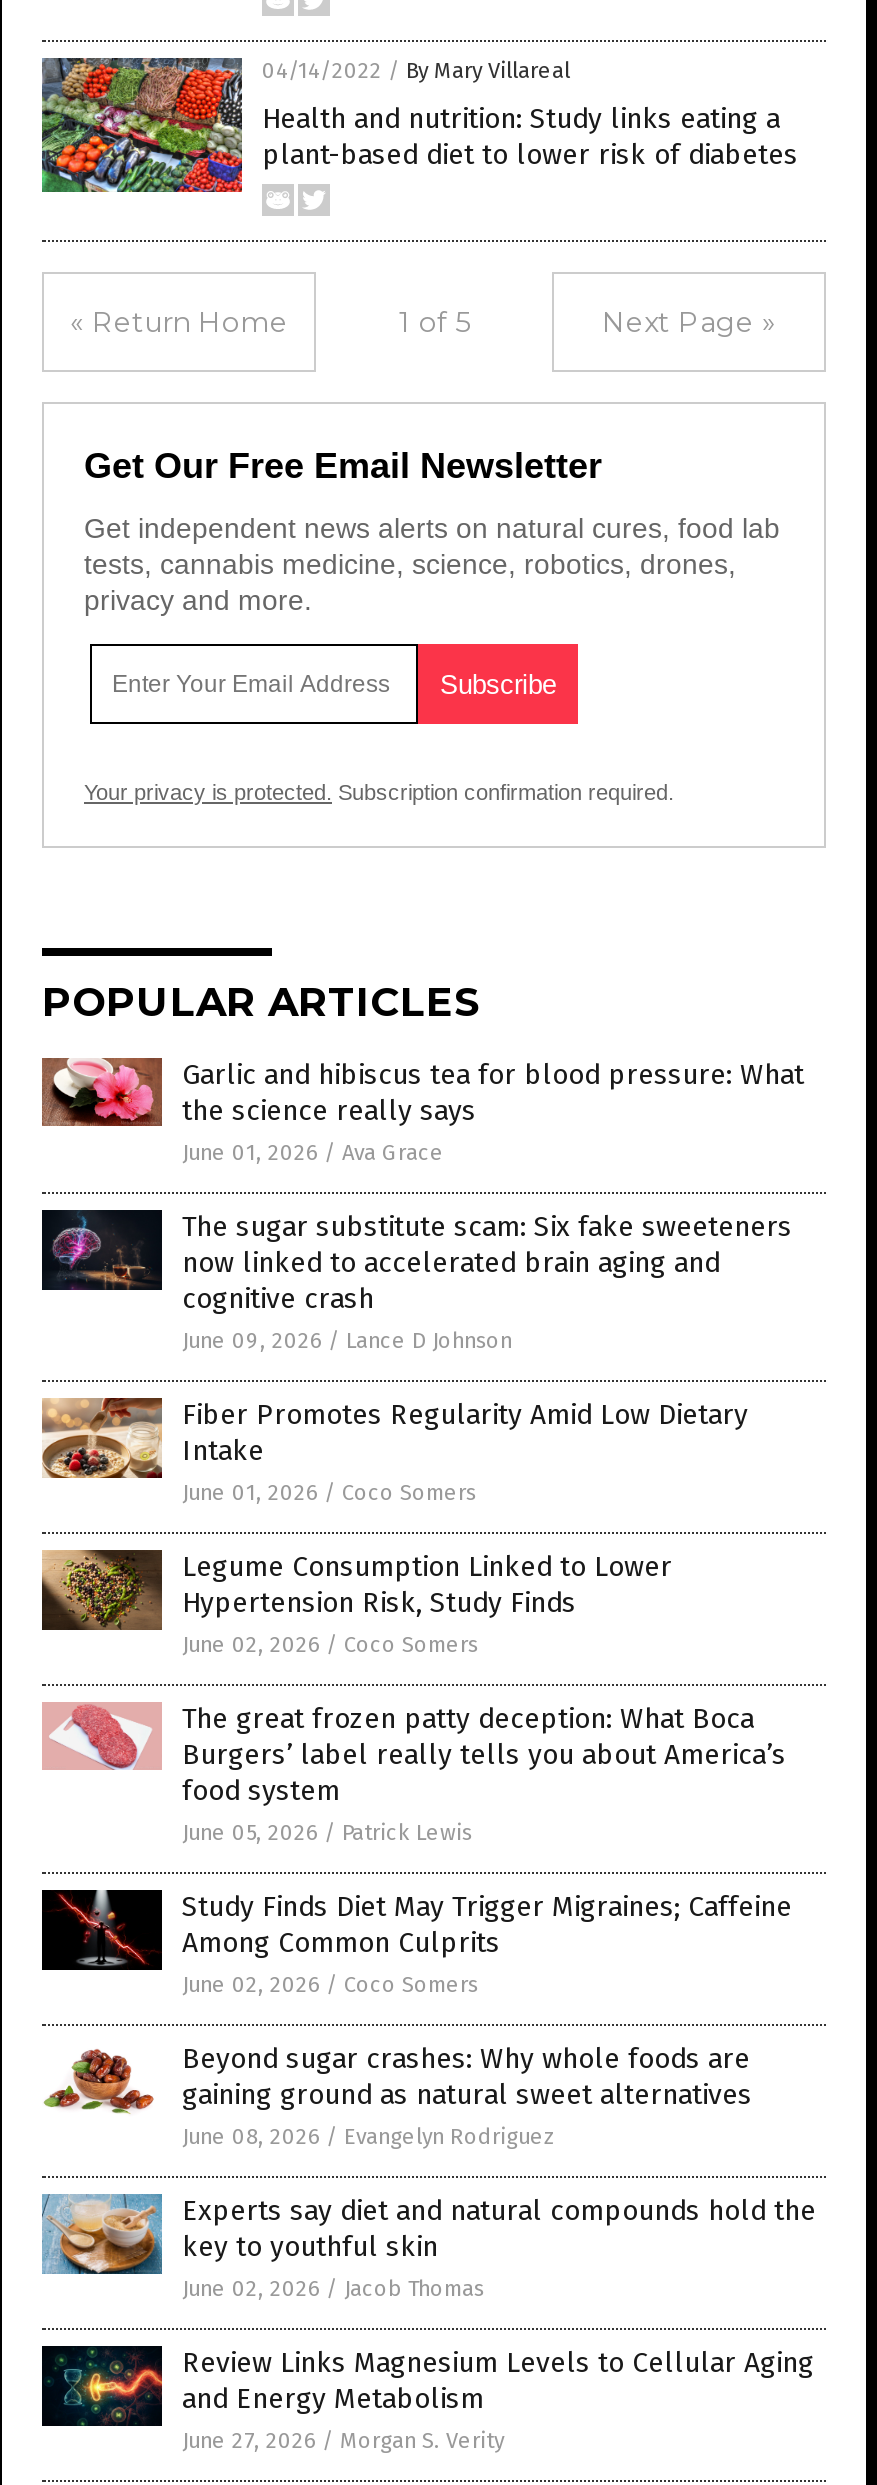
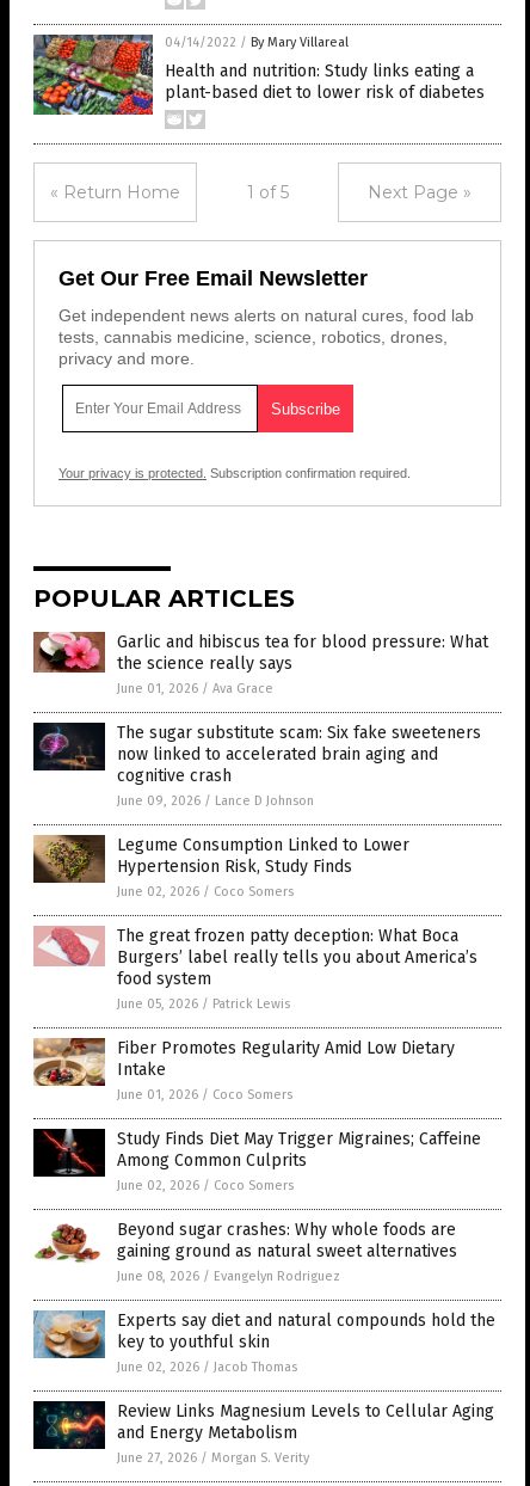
moved down: [image] | Fiber Promotes Regularity Amid Low Dietary | Intake | June 01, 2026 / Coco Somers

moved up: [image] | Legume Consumption Linked to Lower | Hypertension Risk, Study Finds | June 02, 2026 / Coco Somers | The great frozen patty deception: What Boca | Burgers’ label really tells you about America’s | food system | June 05, 2026 / Patrick Lewis
